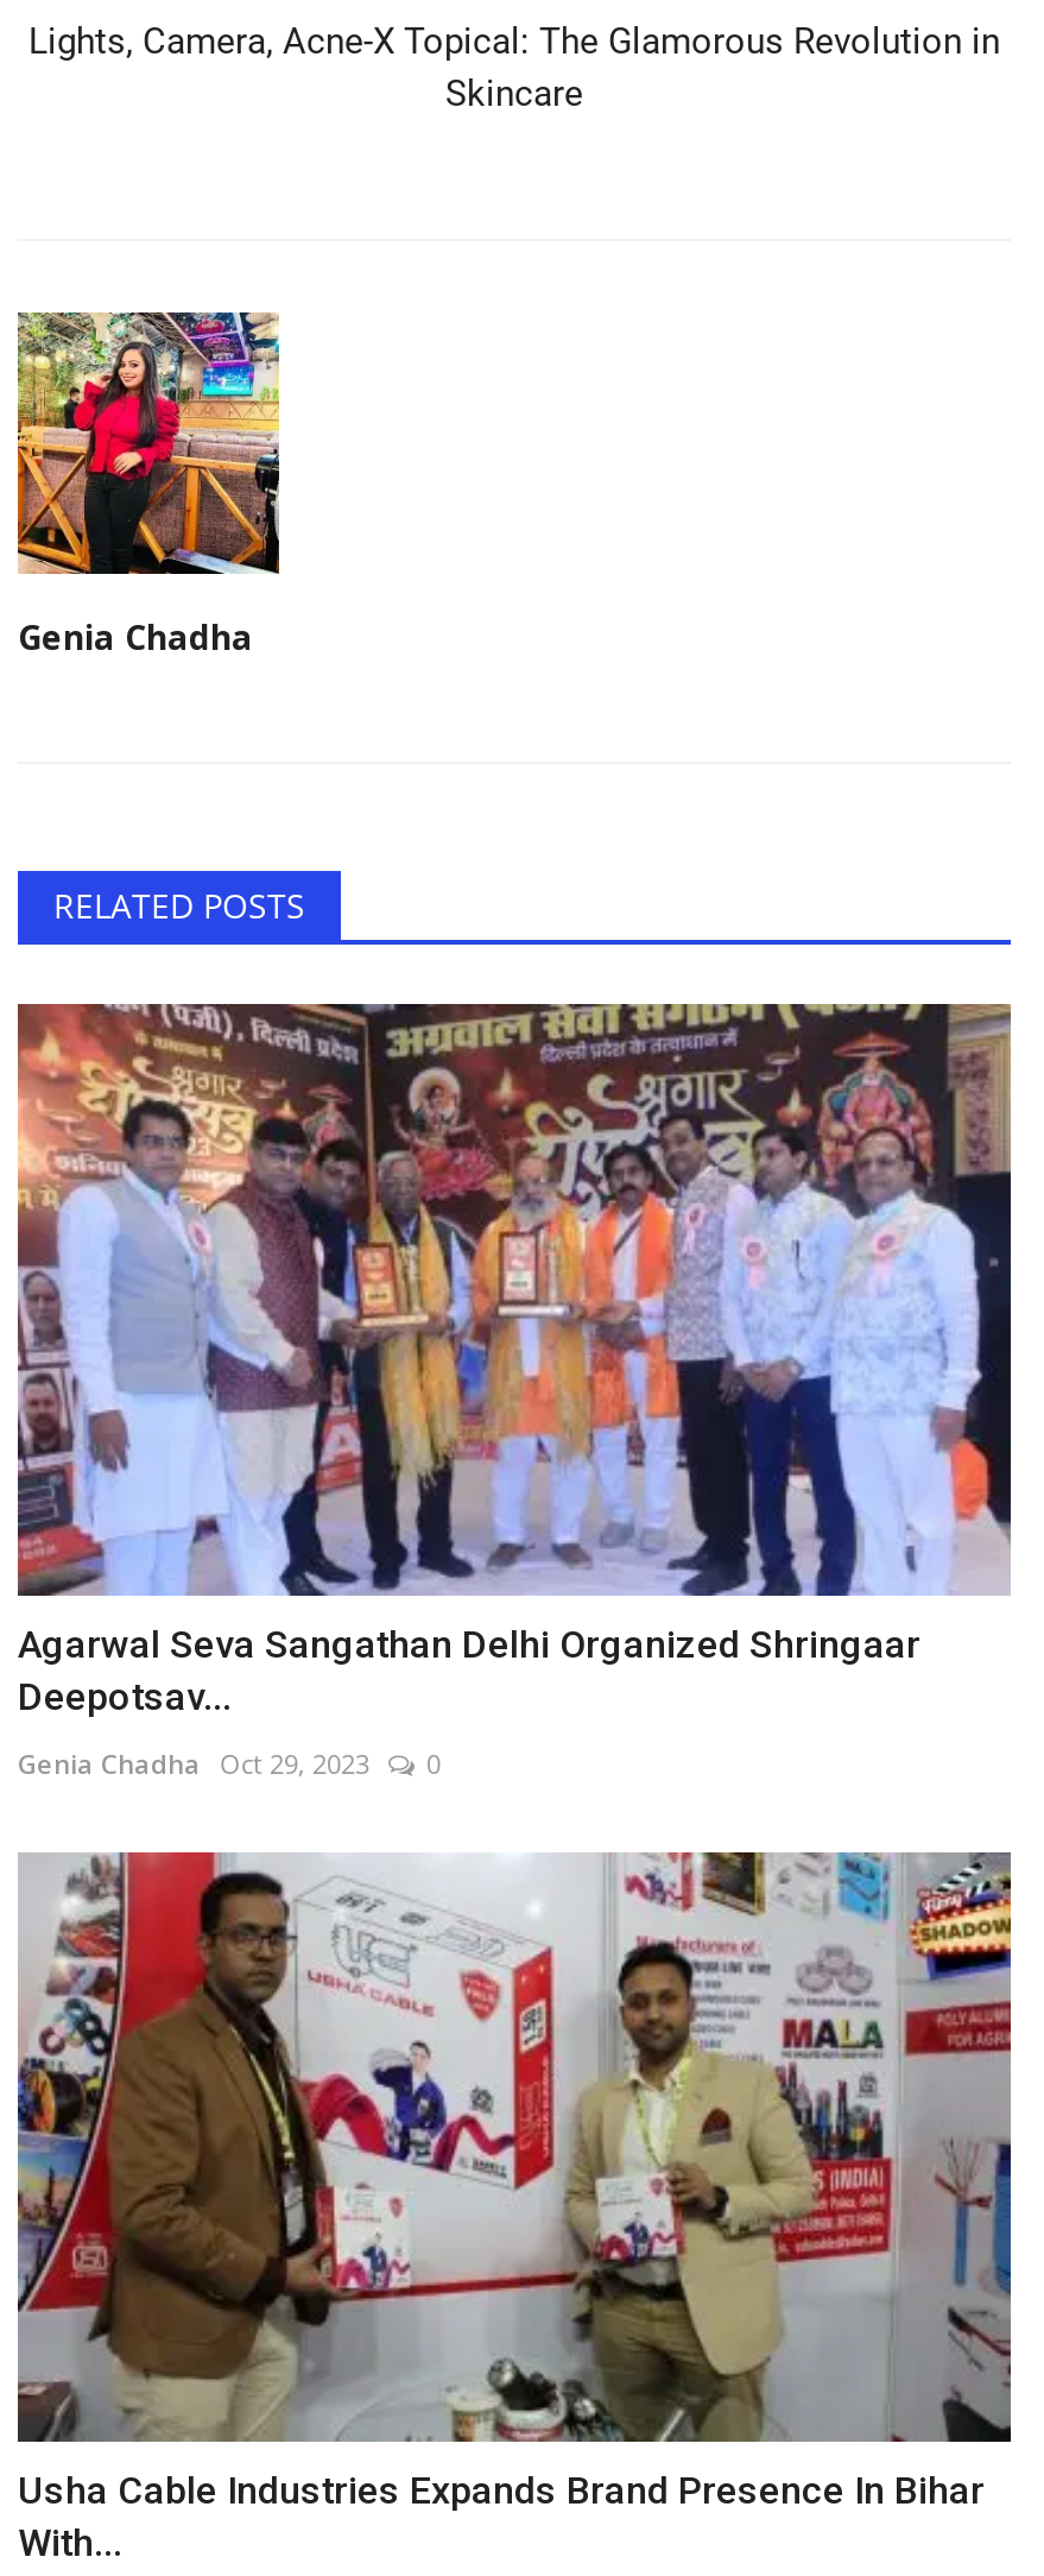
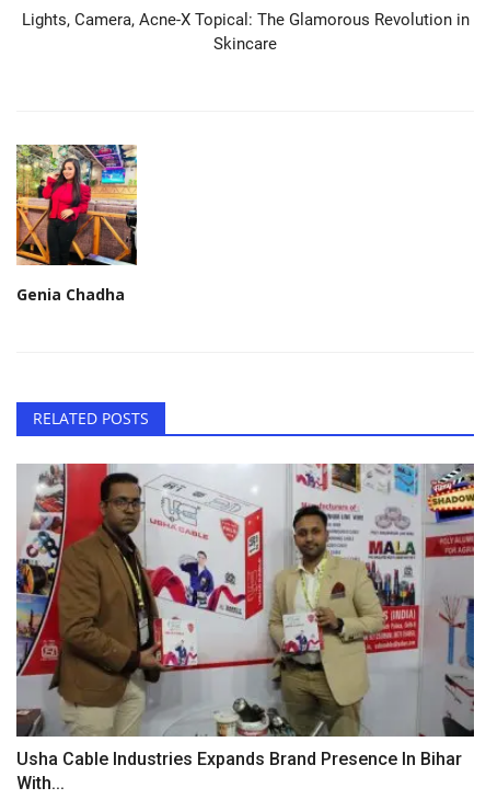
- [image]
- Agarwal Seva Sangathan Delhi Organized Shringaar
- Deepotsav...
- Genia Chadha Oct 29, 2023
- 0
